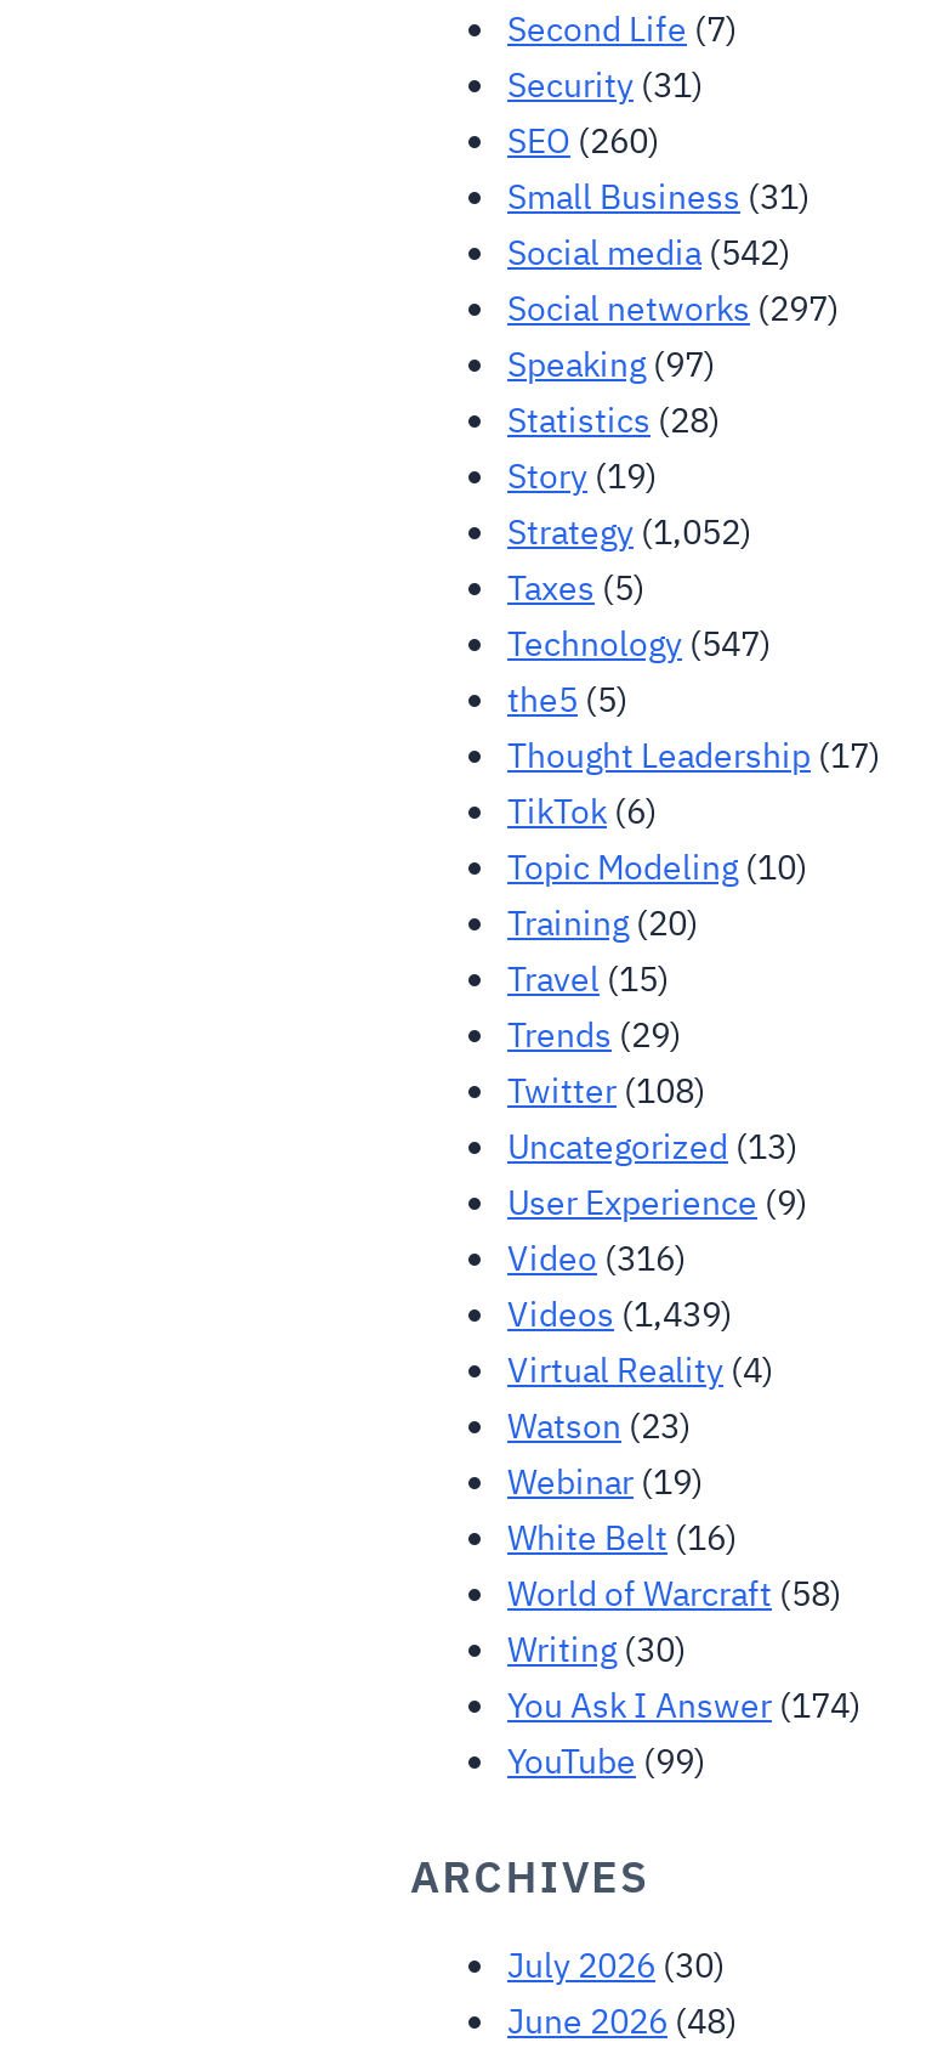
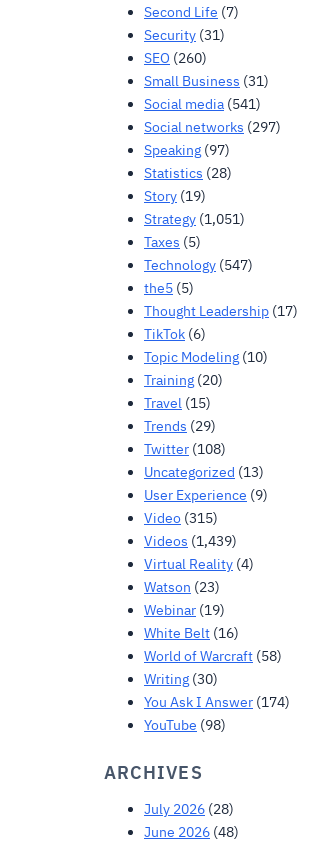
- Social media (542)
+ Social media (541)

- Strategy (1,052)
+ Strategy (1,051)

- Video (316)
+ Video (315)

- YouTube (99)
+ YouTube (98)

- July 2026 (30)
+ July 2026 (28)
